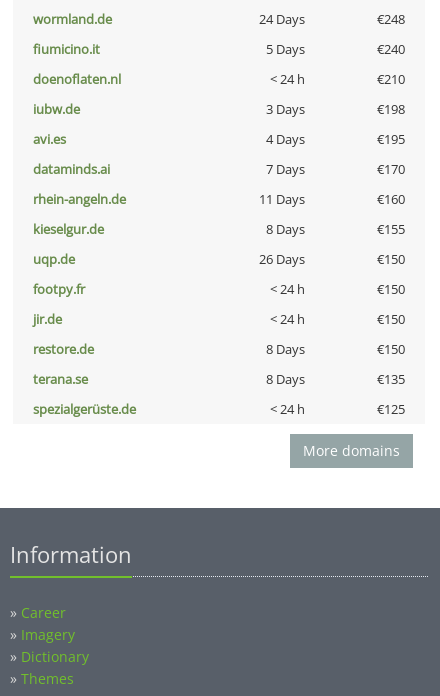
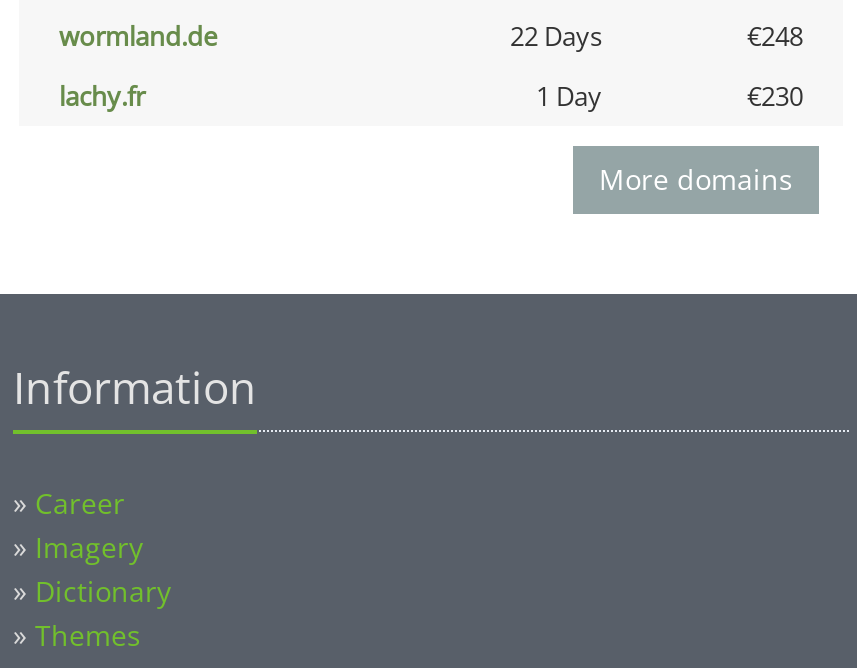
- 24 Days
+ 22 Days

- fiumicino.it
- 5 Days
- €240
- doenoflaten.nl
- < 24 h
- €210
- iubw.de
- 3 Days
- €198
- avi.es
- 4 Days
- €195
- dataminds.ai
- 7 Days
- €170
- rhein-angeln.de
- 11 Days
- €160
- kieselgur.de
- 8 Days
- €155
- uqp.de
- 26 Days
- €150
- footpy.fr
- < 24 h
- €150
- jir.de
- < 24 h
- €150
- restore.de
- 8 Days
- €150
- terana.se
- 8 Days
- €135
- spezialgerüste.de
- < 24 h
- €125
+ lachy.fr
+ 1 Day
+ €230
